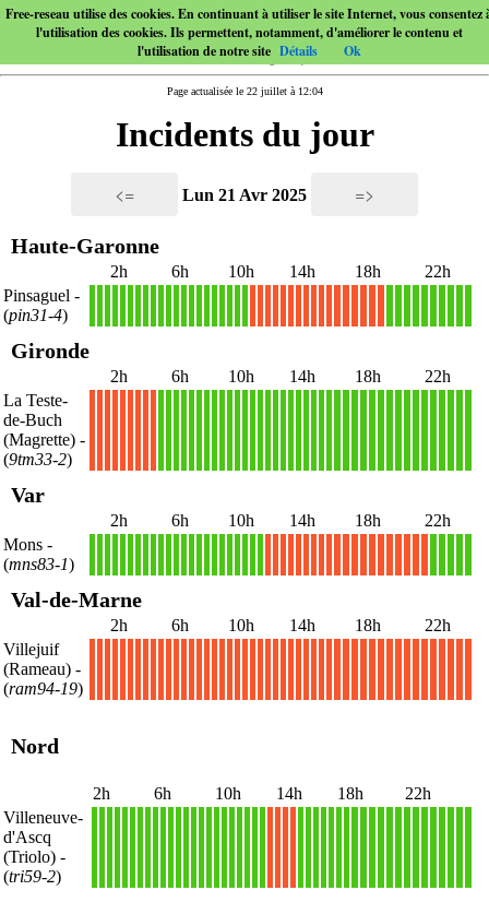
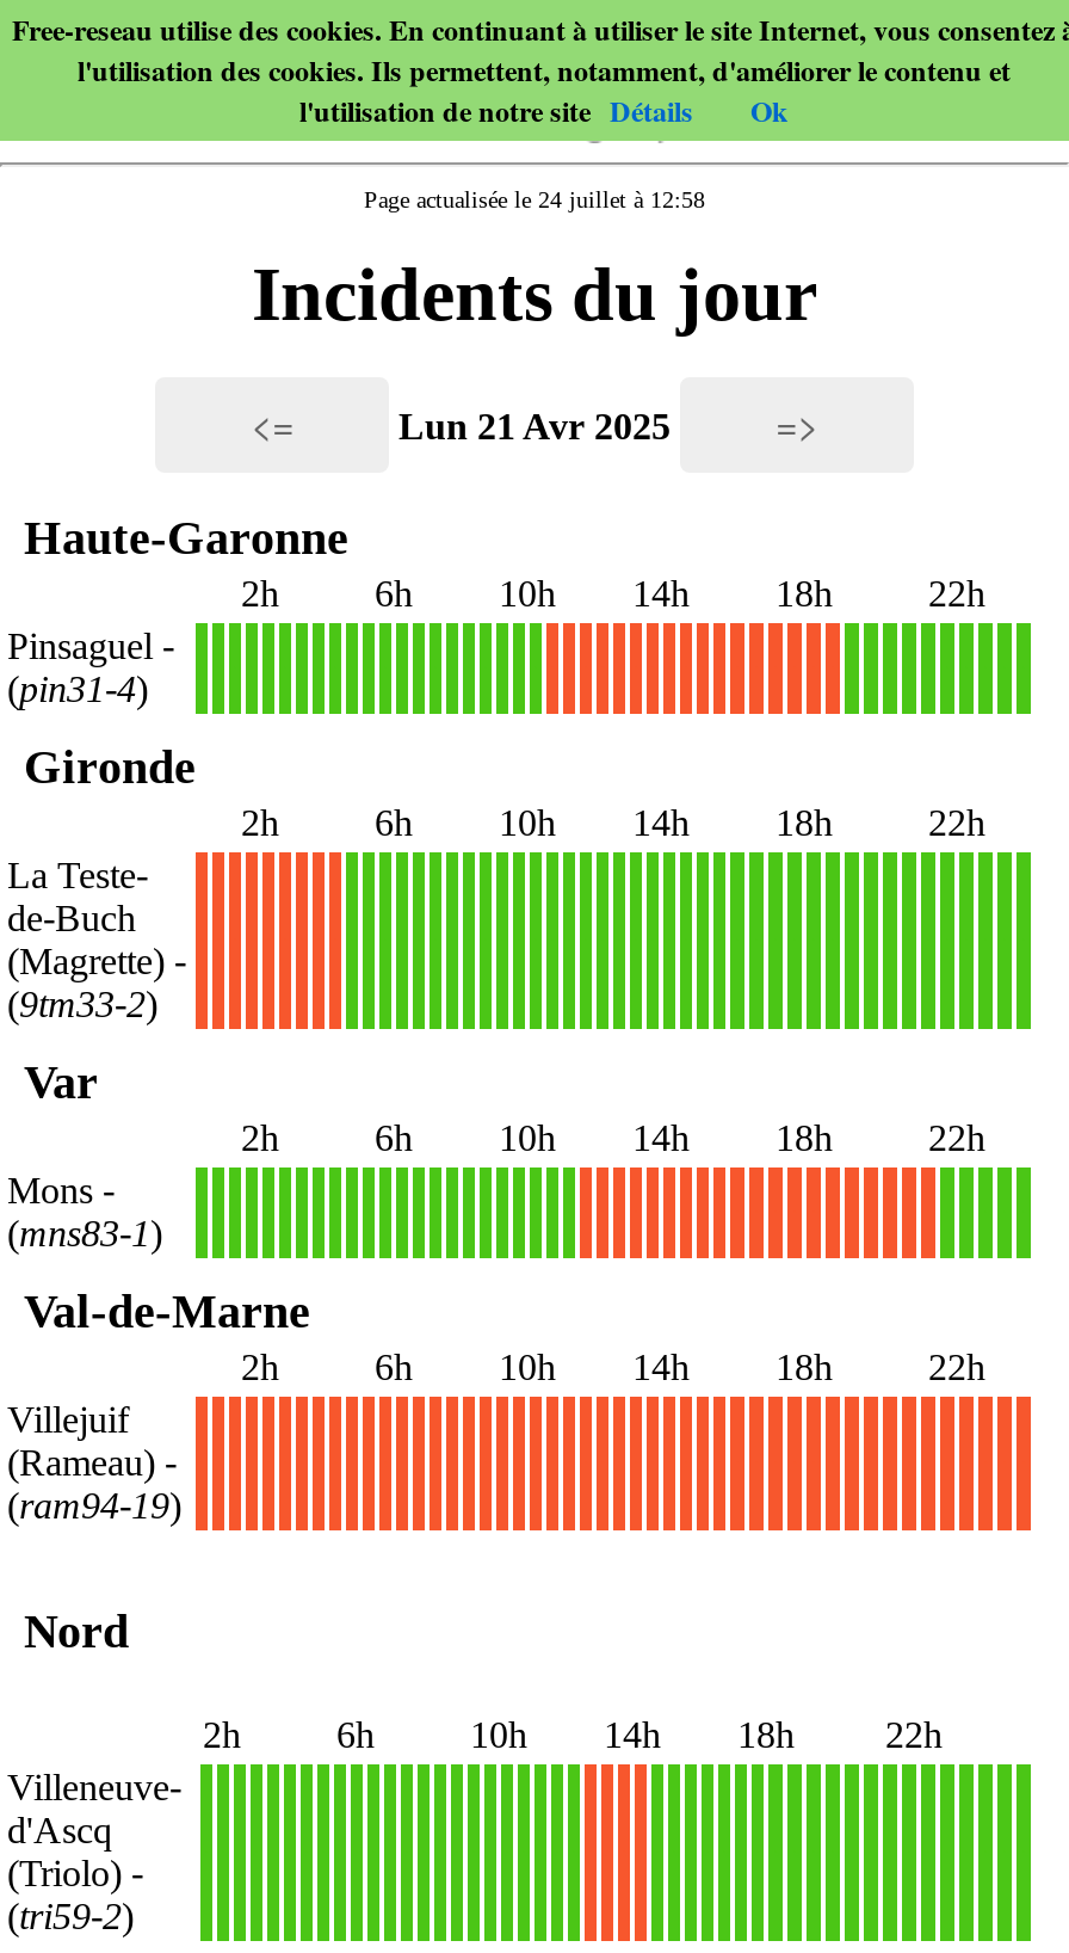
- Page actualisée le 22 juillet à 12:04
+ Page actualisée le 24 juillet à 12:58
